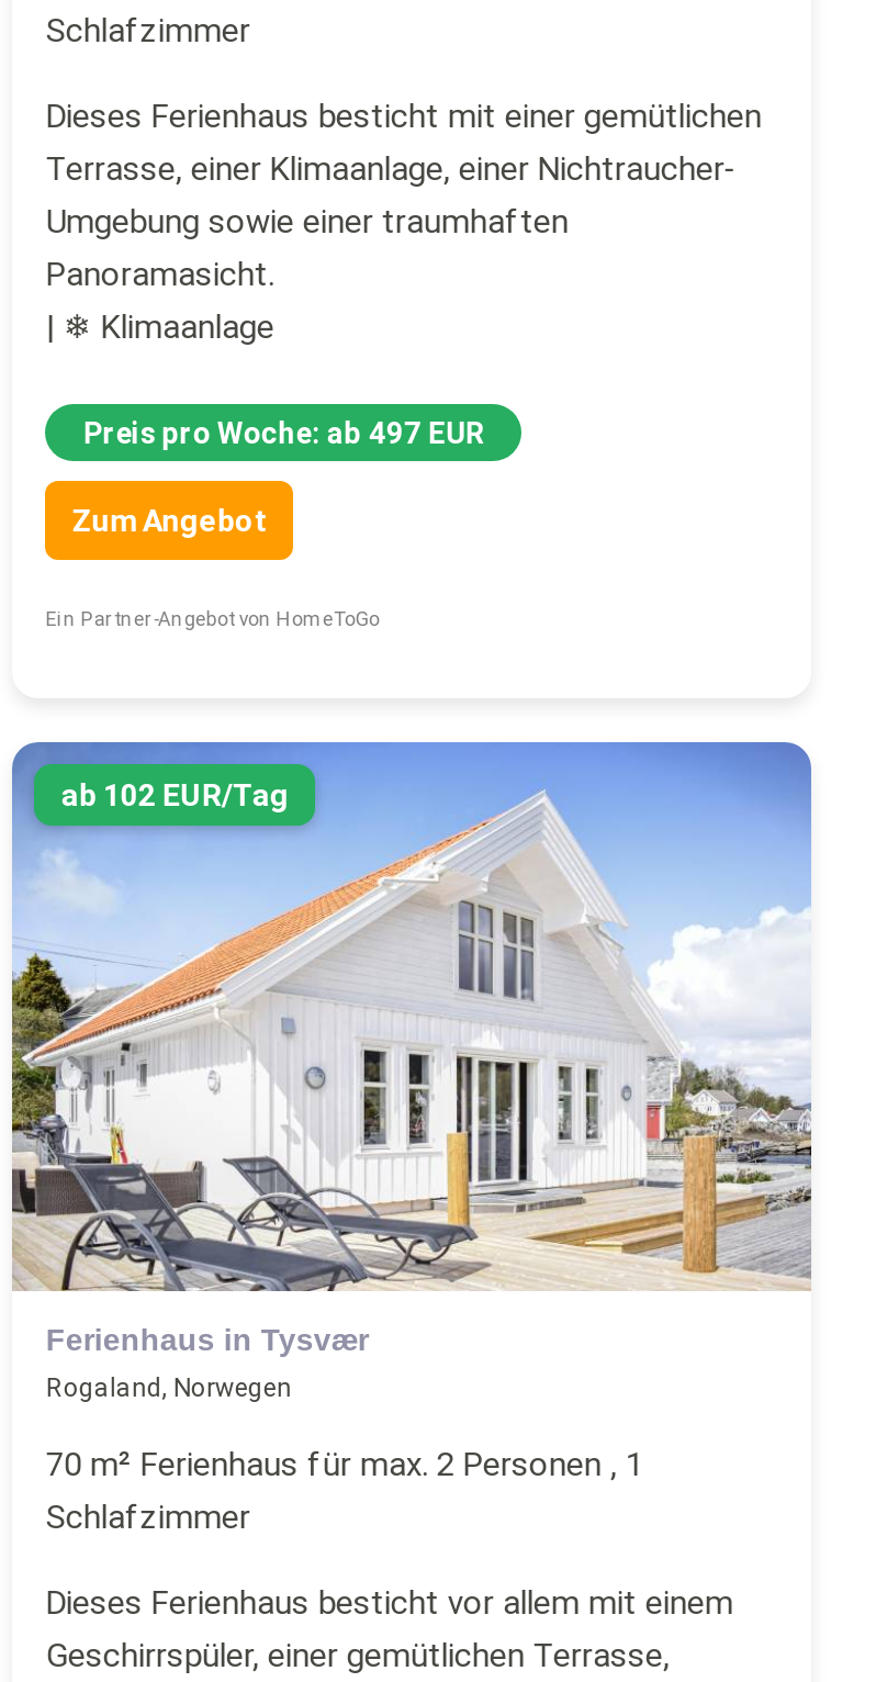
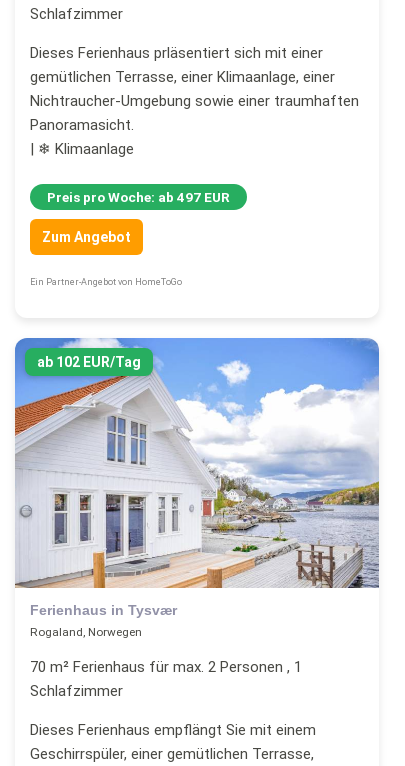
- Dieses Ferienhaus besticht mit einer gemütlichen
- Terrasse, einer Klimaanlage, einer Nichtraucher-
- Umgebung sowie einer traumhaften
+ Dieses Ferienhaus prläsentiert sich mit einer
+ gemütlichen Terrasse, einer Klimaanlage, einer
+ Nichtraucher-Umgebung sowie einer traumhaften

- [image]
+ [image]

- Dieses Ferienhaus besticht vor allem mit einem
+ Dieses Ferienhaus empflängt Sie mit einem
